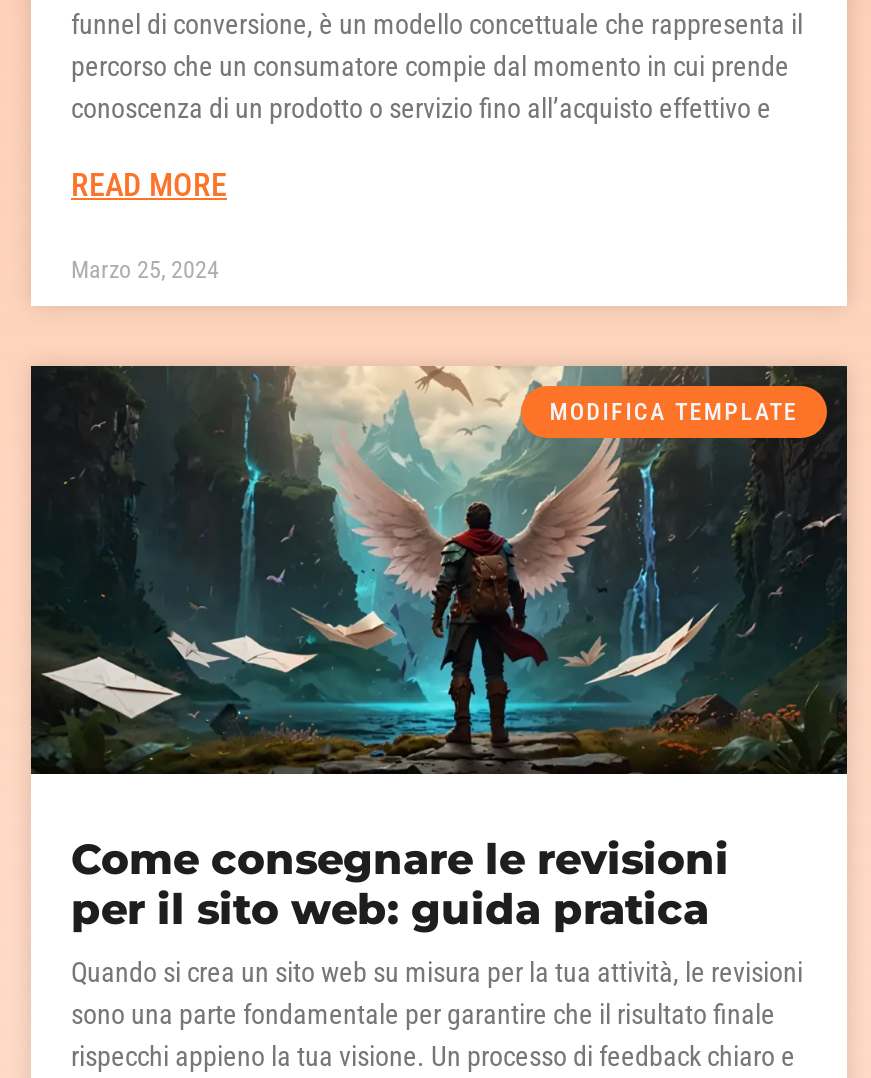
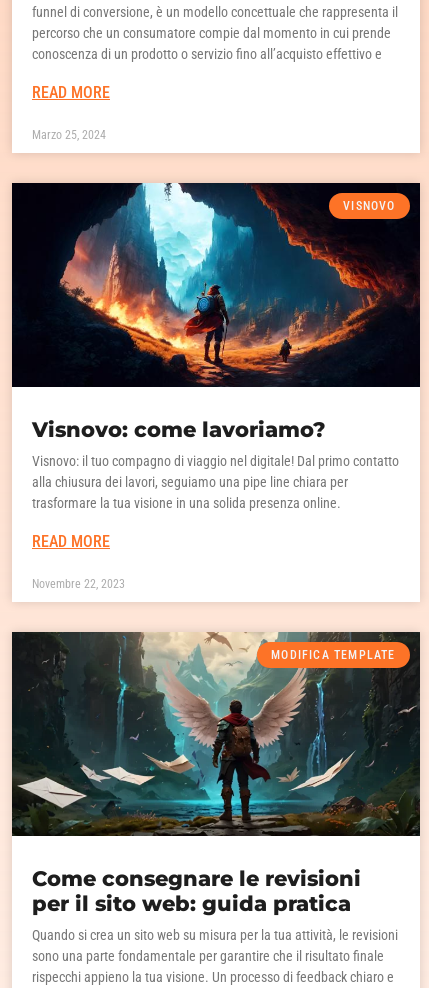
+ [image]
+ VISNOVO

+ Visnovo: come lavoriamo?
+ Visnovo: il tuo compagno di viaggio nel digitale! Dal primo contatto
+ alla chiusura dei lavori, seguiamo una pipe line chiara per
+ trasformare la tua visione in una solida presenza online.
+ READ MORE
+ Novembre 22, 2023
